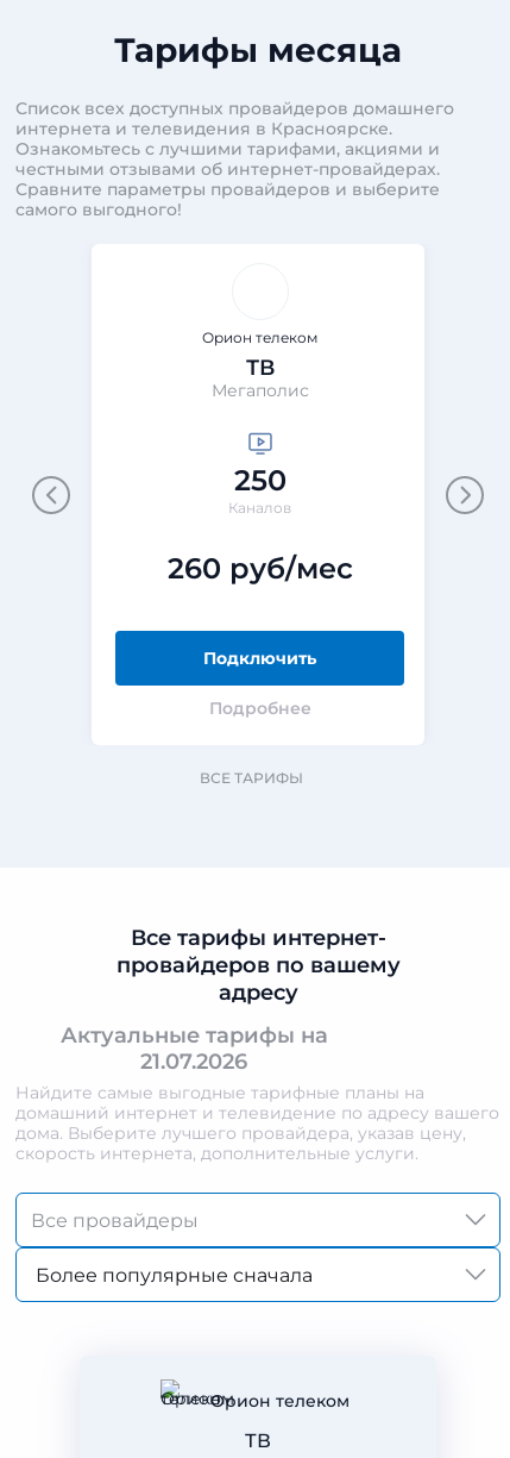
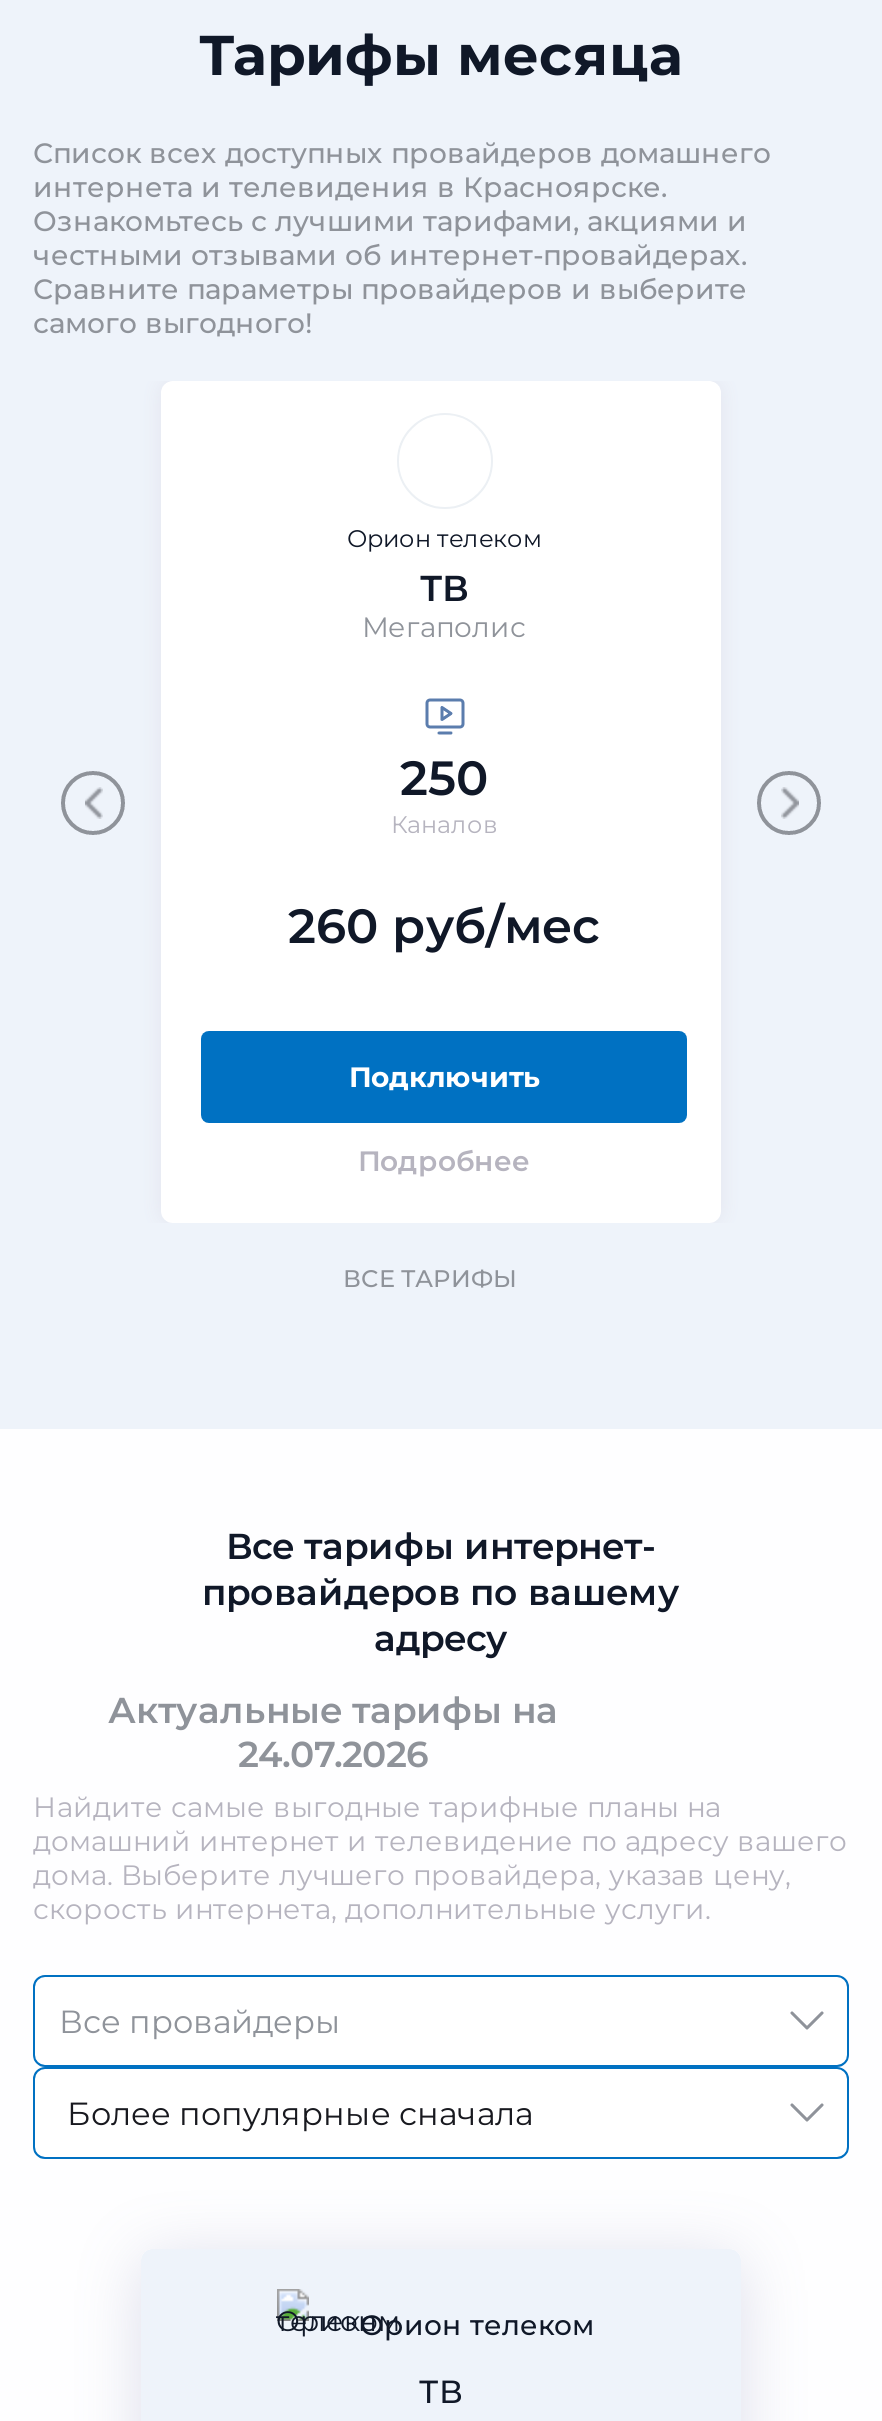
- 21.07.2026
+ 24.07.2026
